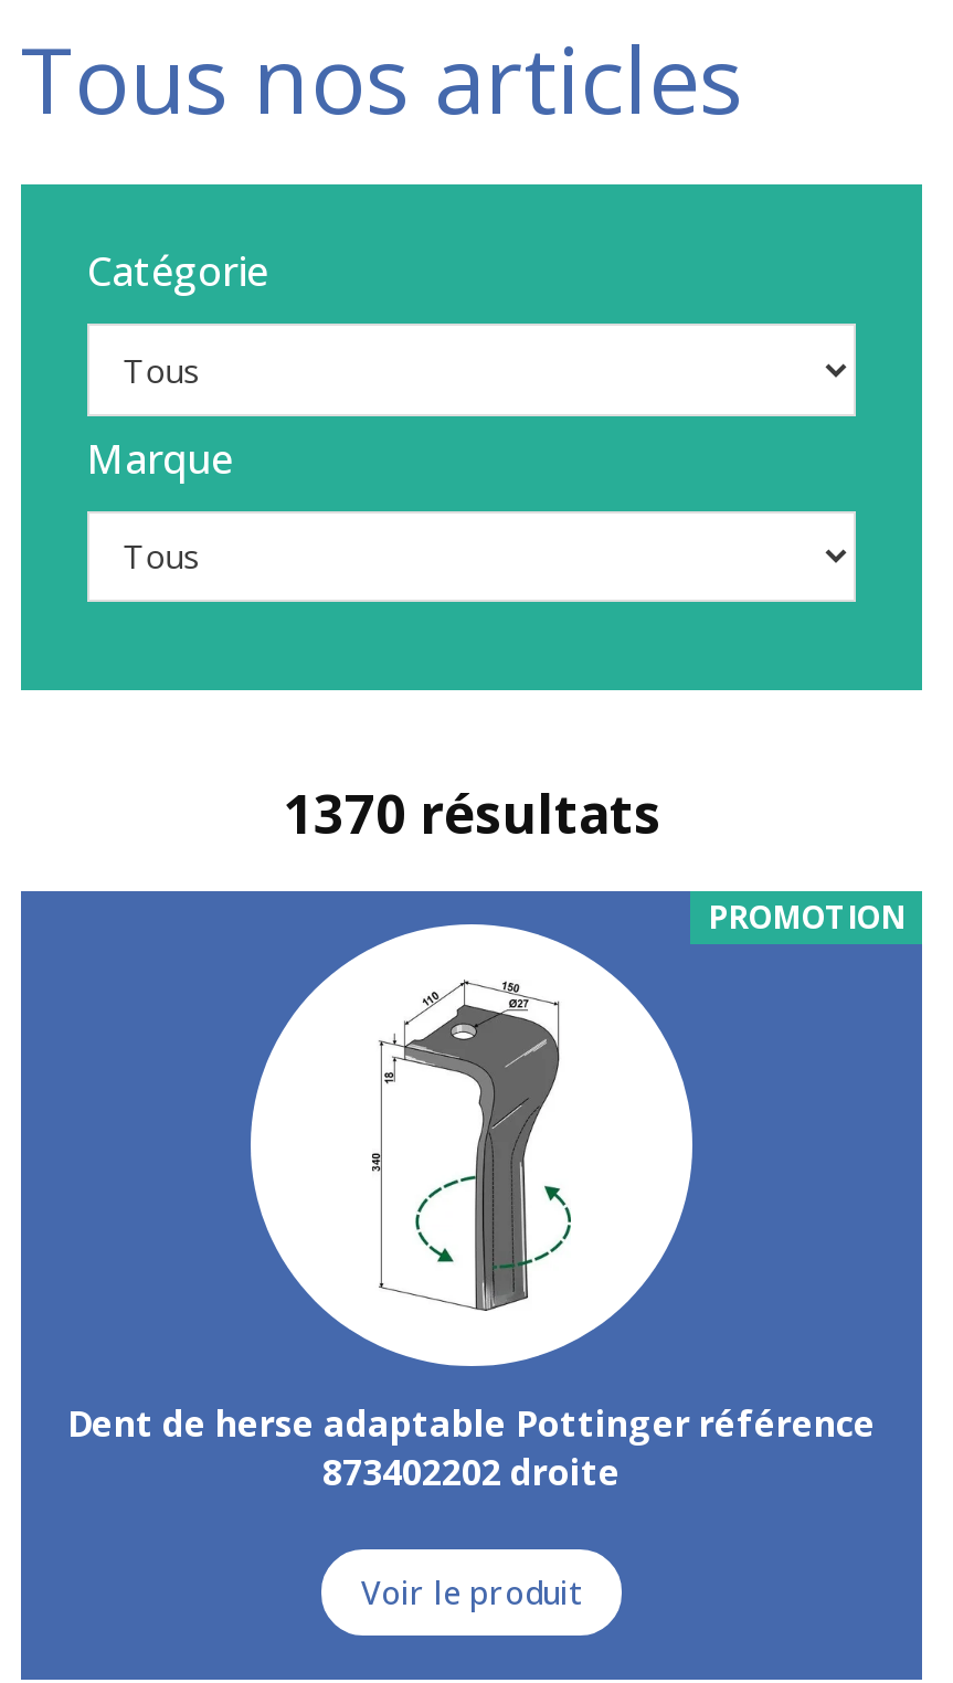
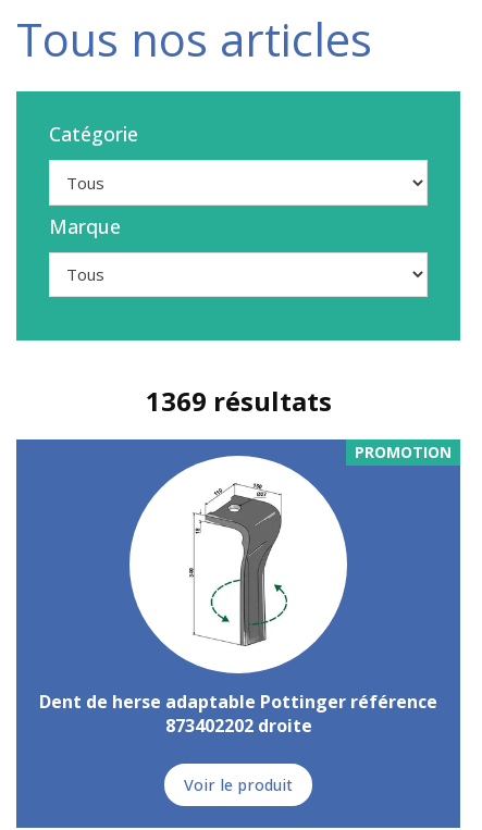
- 1370 résultats
+ 1369 résultats
